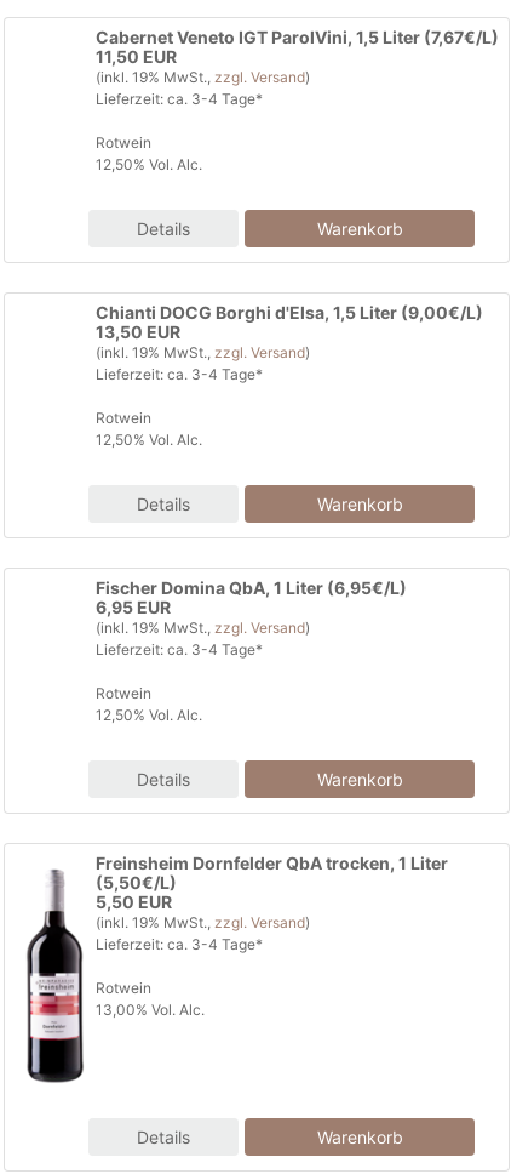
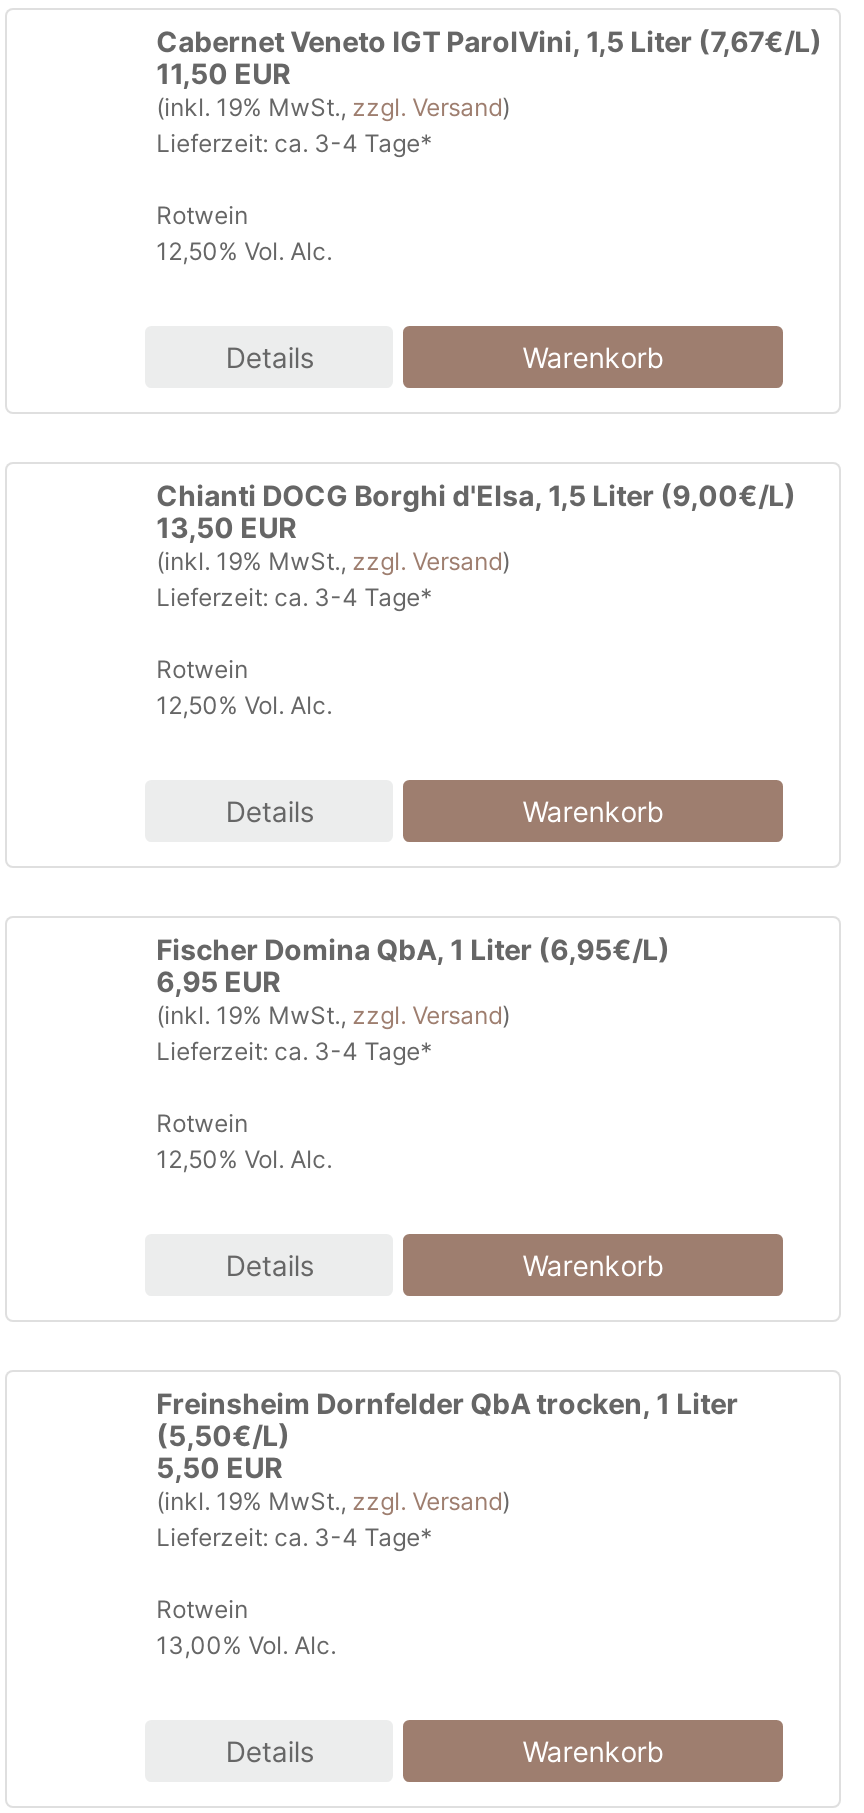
- [image]
